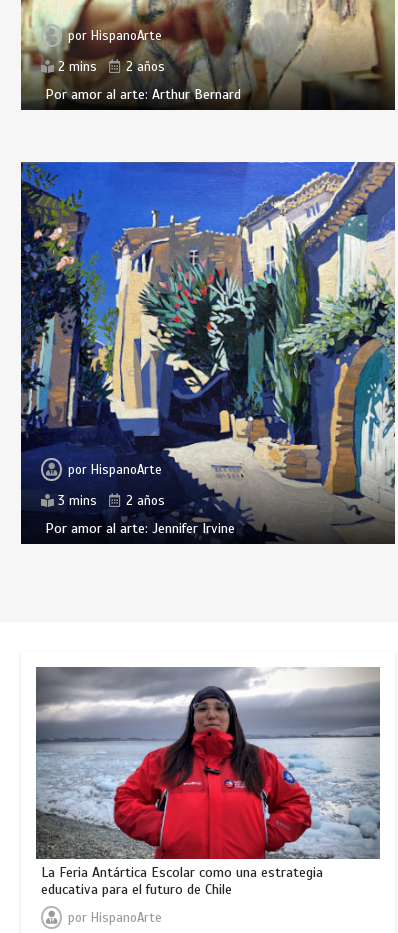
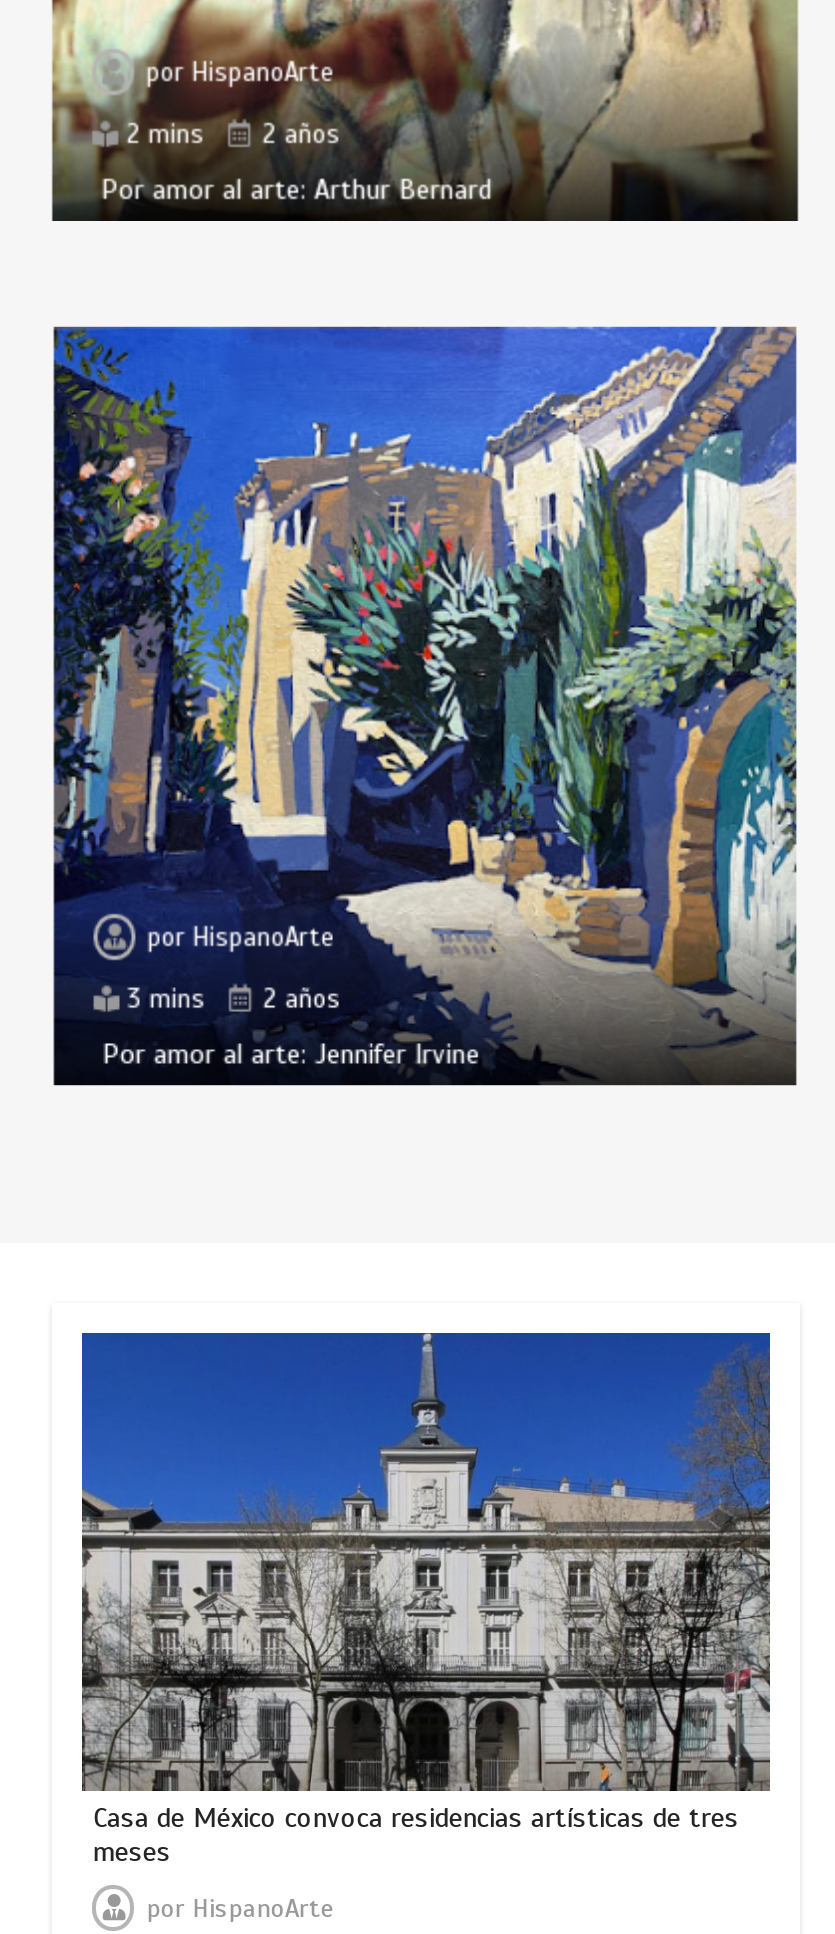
- [image]
- La Feria Antártica Escolar como una estrategia
- educativa para el futuro de Chile
+ [image]
+ Casa de México convoca residencias artísticas de tres
+ meses
